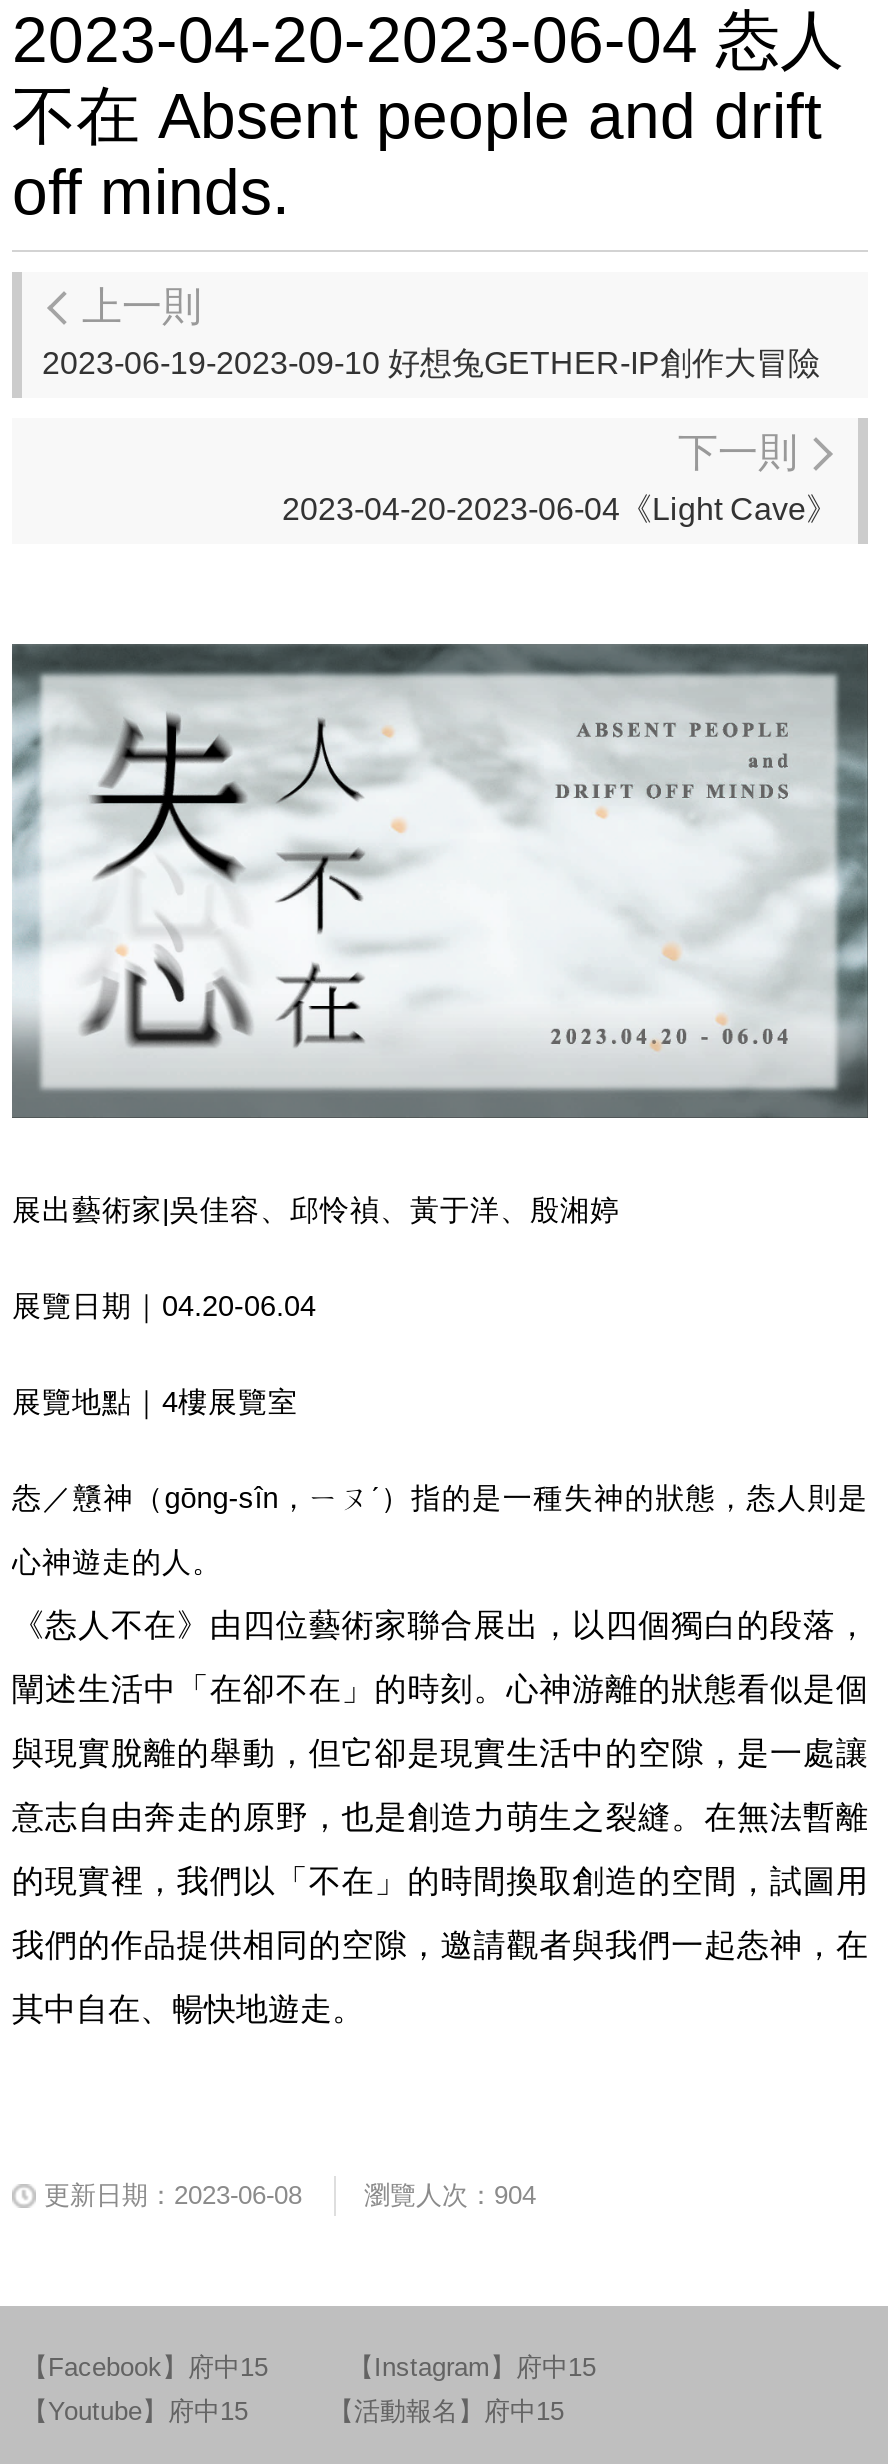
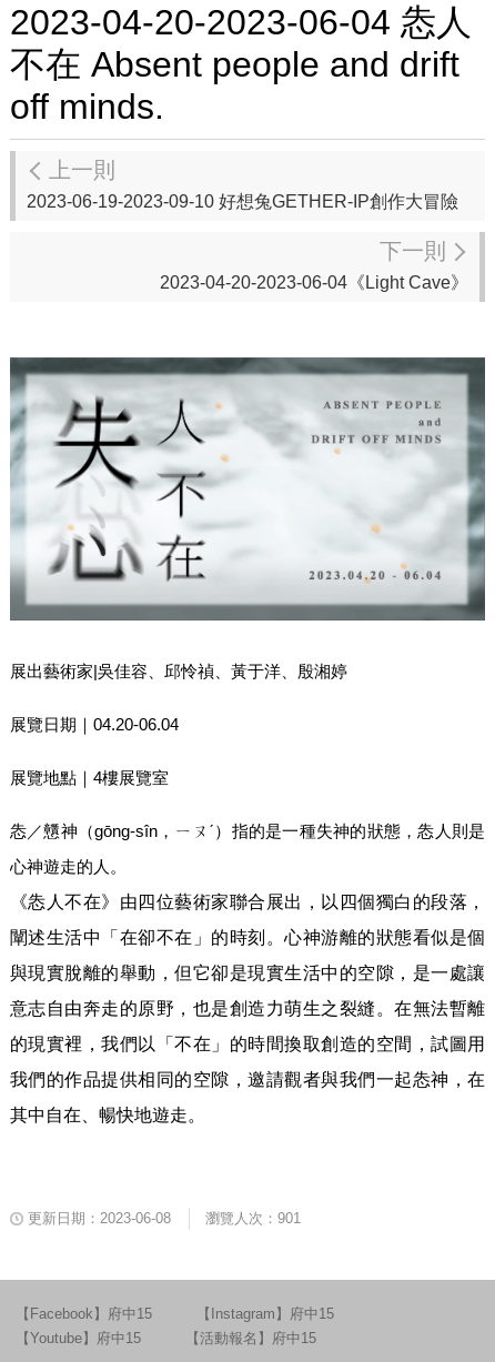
- 瀏覽人次：904
+ 瀏覽人次：901
